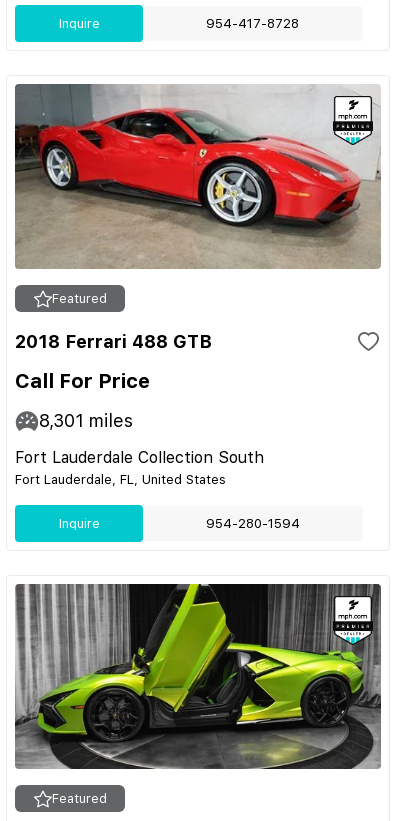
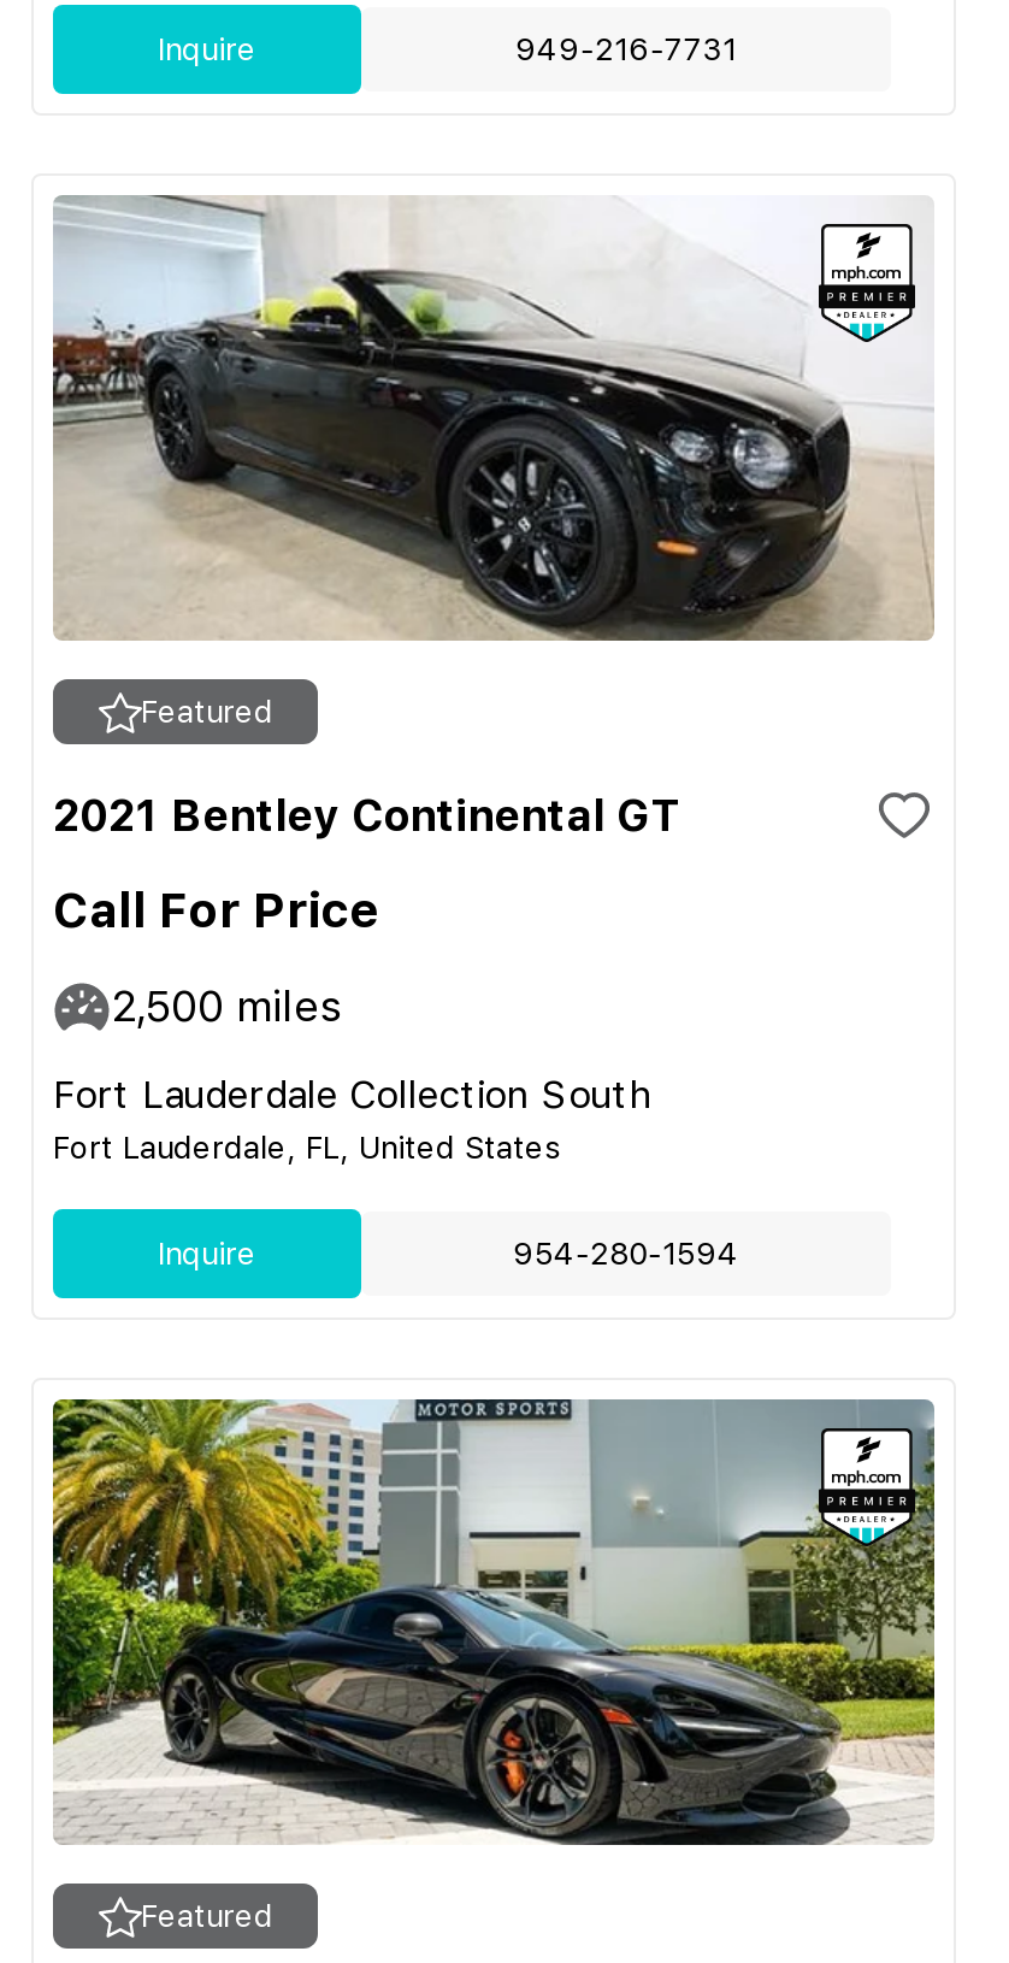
- 954-417-8728
+ 949-216-7731

- [image]
+ [image]

- 2018 Ferrari 488 GTB
+ 2021 Bentley Continental GT

- 8,301 miles
+ 2,500 miles

- [image]
+ [image]
